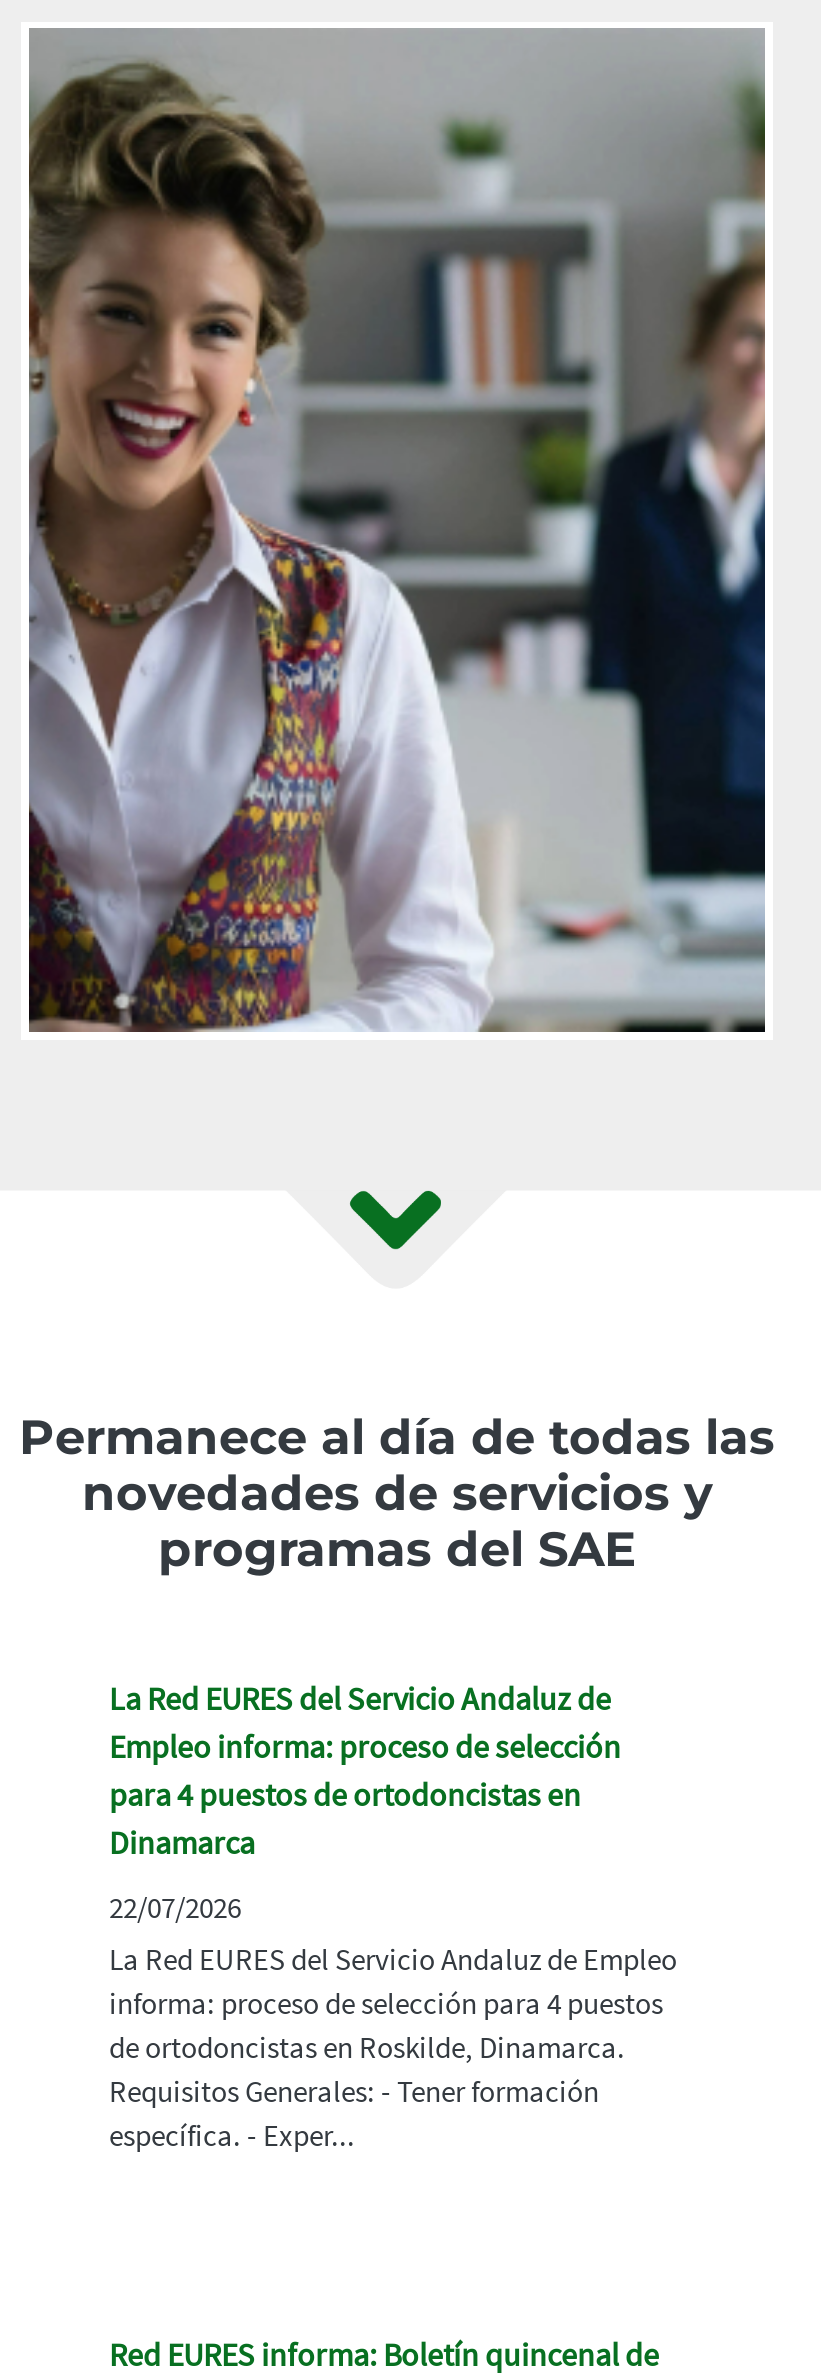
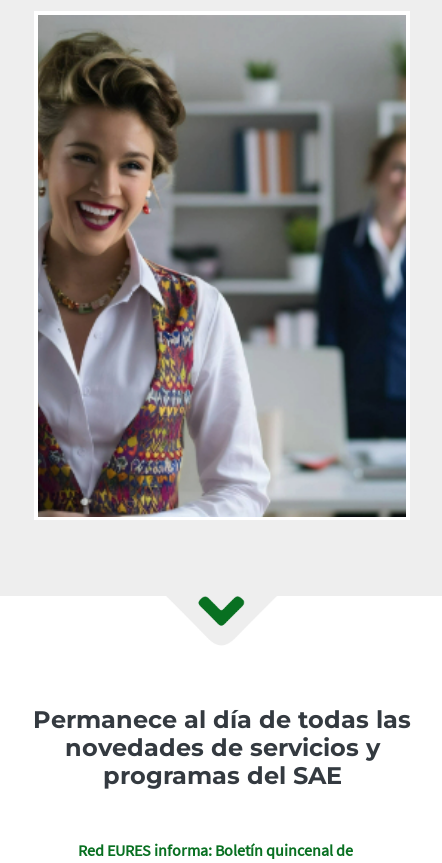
- La Red EURES del Servicio Andaluz de
- Empleo informa: proceso de selección
- para 4 puestos de ortodoncistas en
- Dinamarca
- 22/07/2026
- La Red EURES del Servicio Andaluz de Empleo
- informa: proceso de selección para 4 puestos
- de ortodoncistas en Roskilde, Dinamarca.
- Requisitos Generales: - Tener formación
- específica. - Exper...
